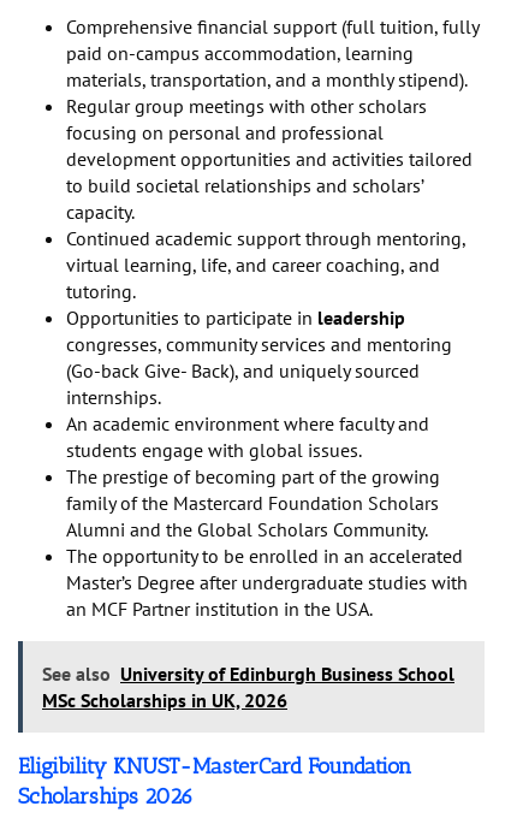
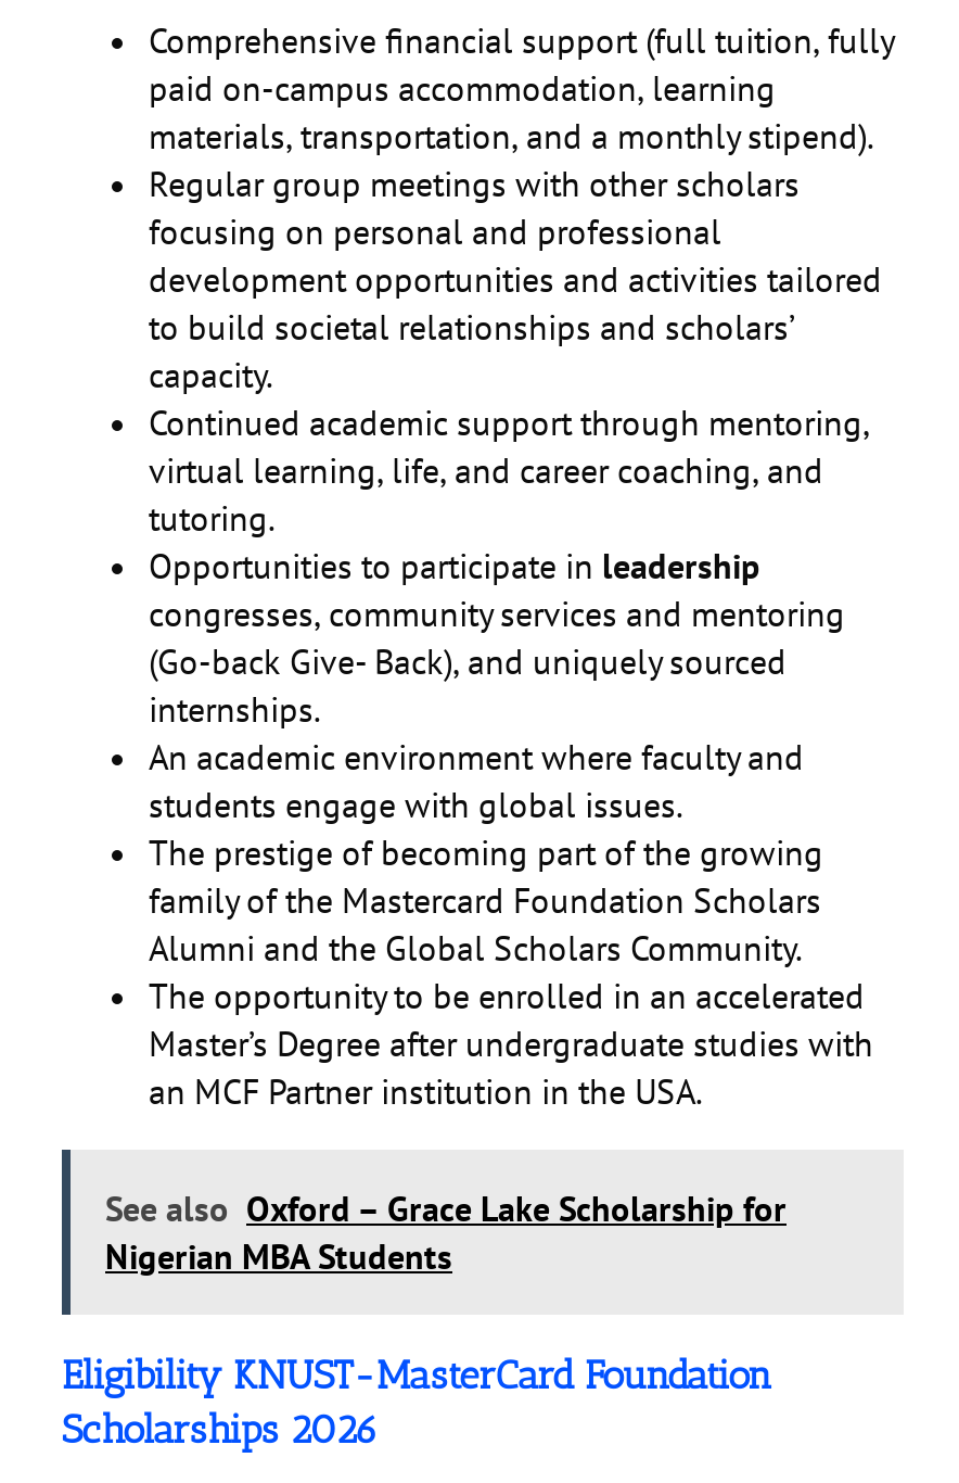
- See also University of Edinburgh Business School
- MSc Scholarships in UK, 2026
+ See also Oxford – Grace Lake Scholarship for
+ Nigerian MBA Students
